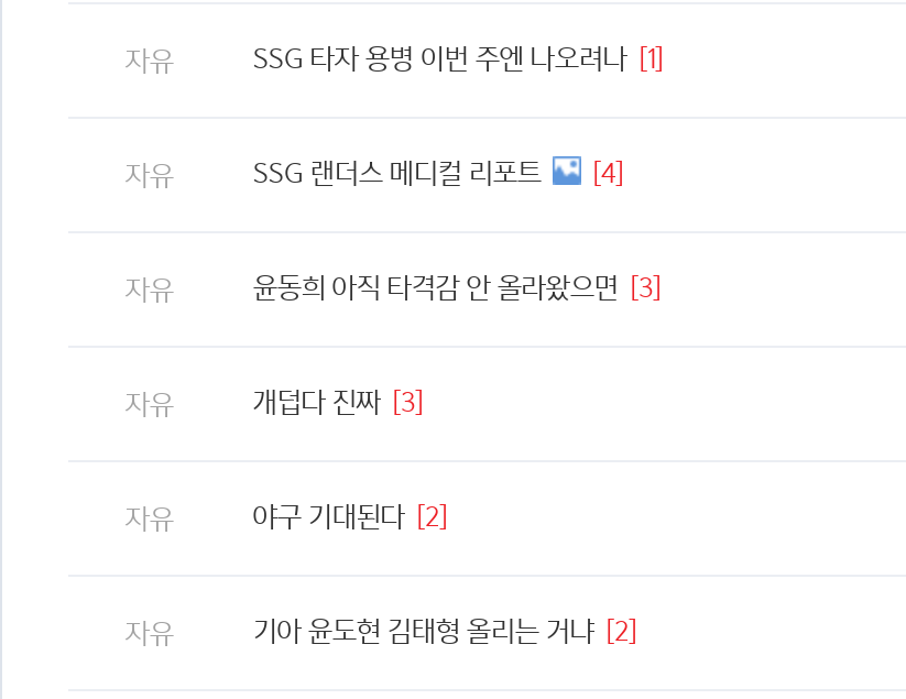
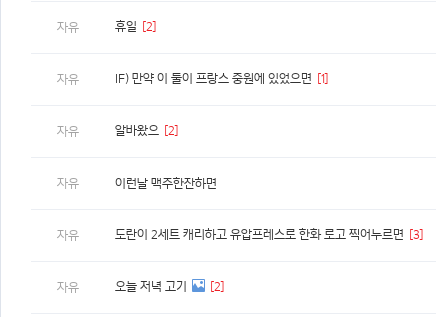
- SSG 타자 용병 이번 주엔 나오려나 [1]
+ 휴일 [2]

- SSG 랜더스 메디컬 리포트
- [4]
+ IF) 만약 이 둘이 프랑스 중원에 있었으면 [1]

- 윤동희 아직 타격감 안 올라왔으면 [3]
+ 알바왔으 [2]

- 개덥다 진짜 [3]
+ 이런날 맥주한잔하면

- 야구 기대된다 [2]
+ 도란이 2세트 캐리하고 유압프레스로 한화 로고 찍어누르면 [3]

- 기아 윤도현 김태형 올리는 거냐 [2]
+ 오늘 저녁 고기
+ [2]
